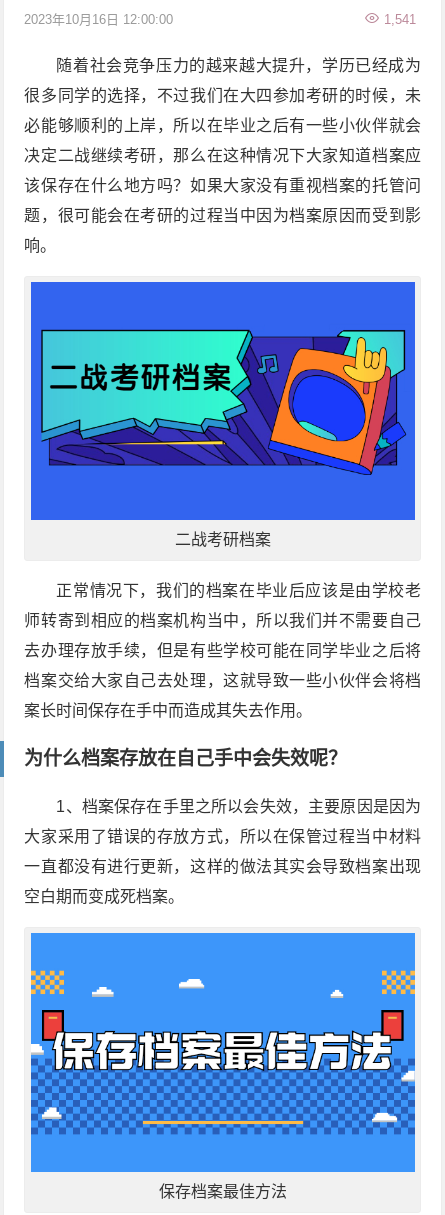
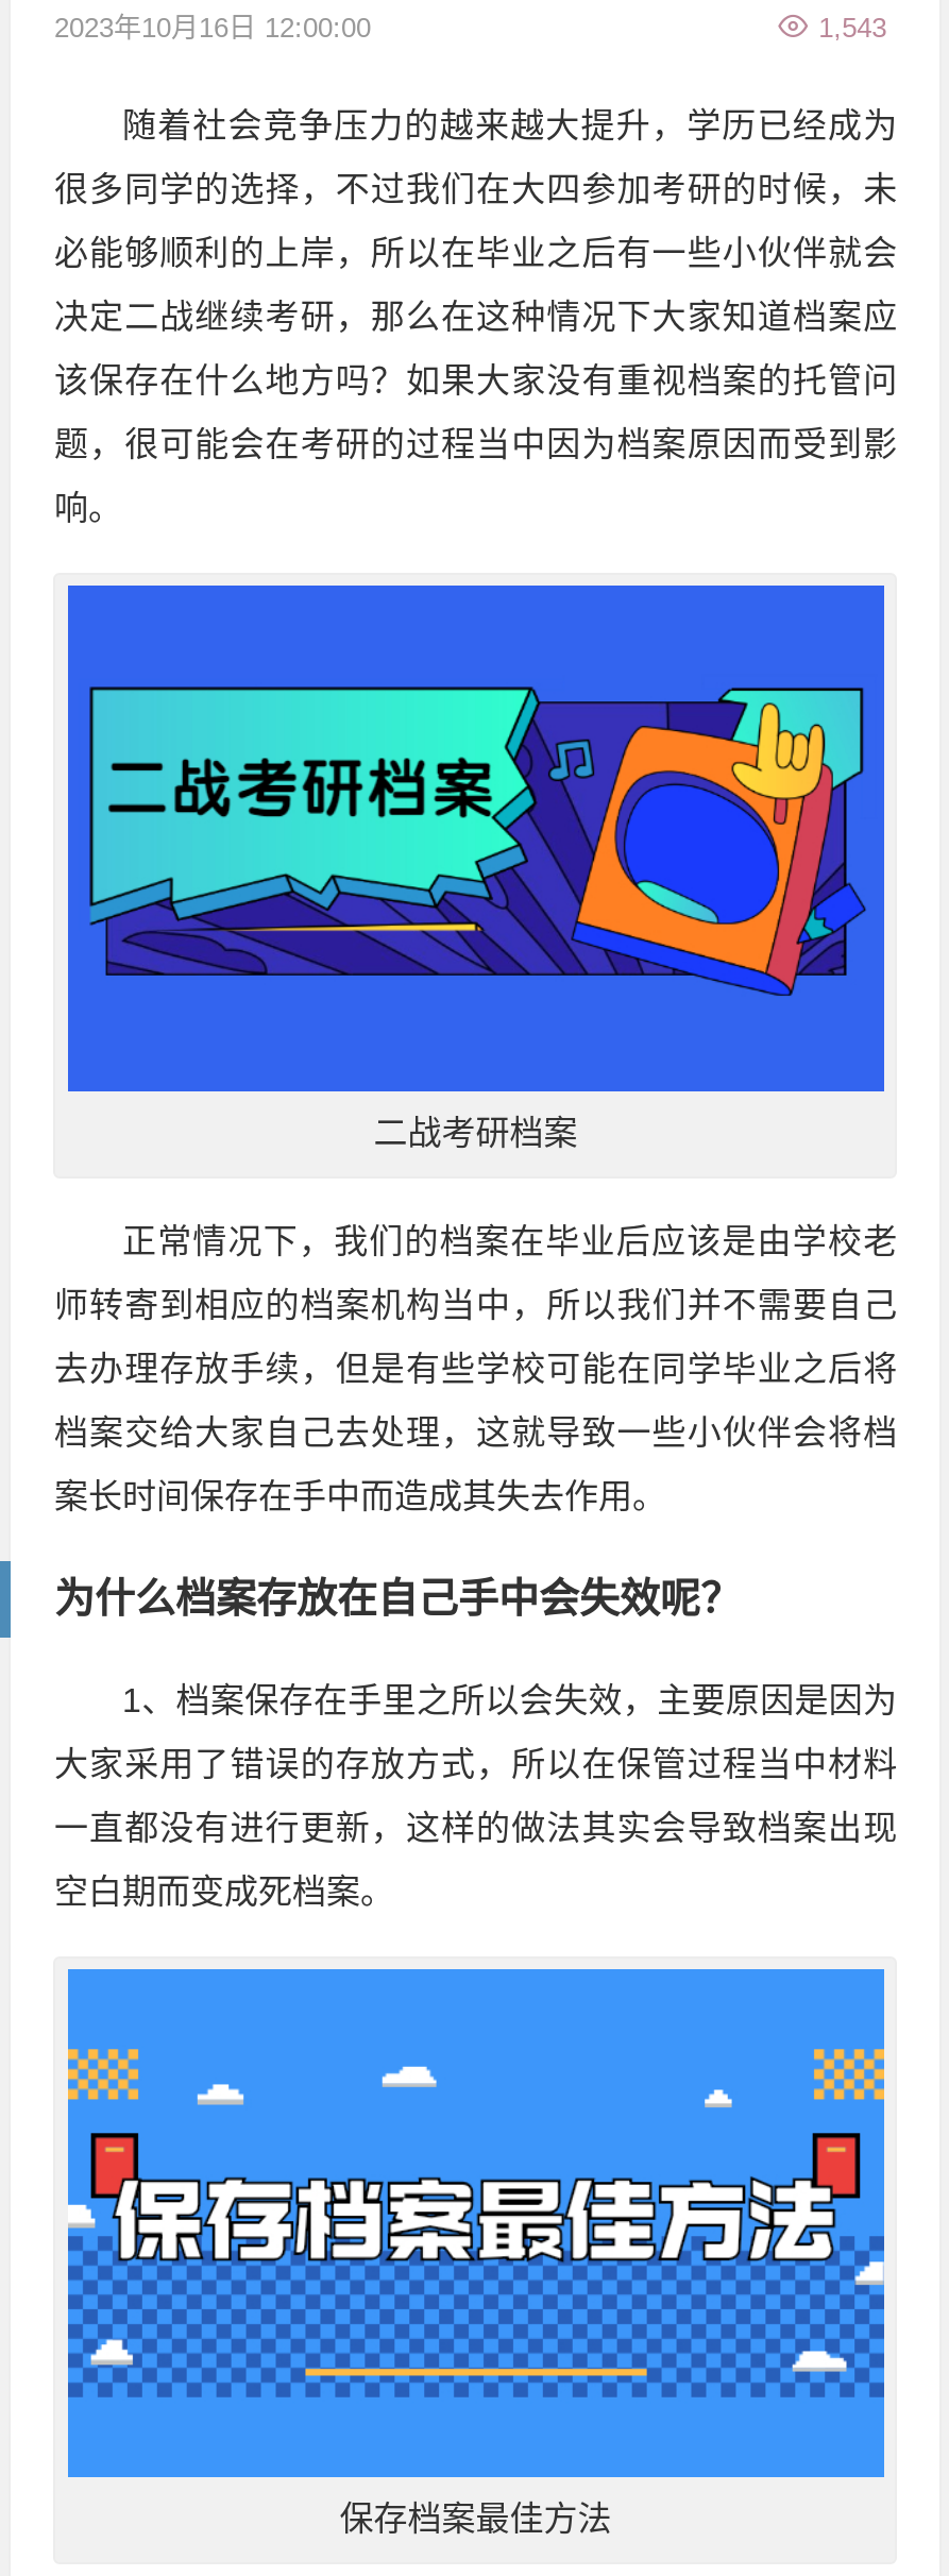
- 1,541
+ 1,543
